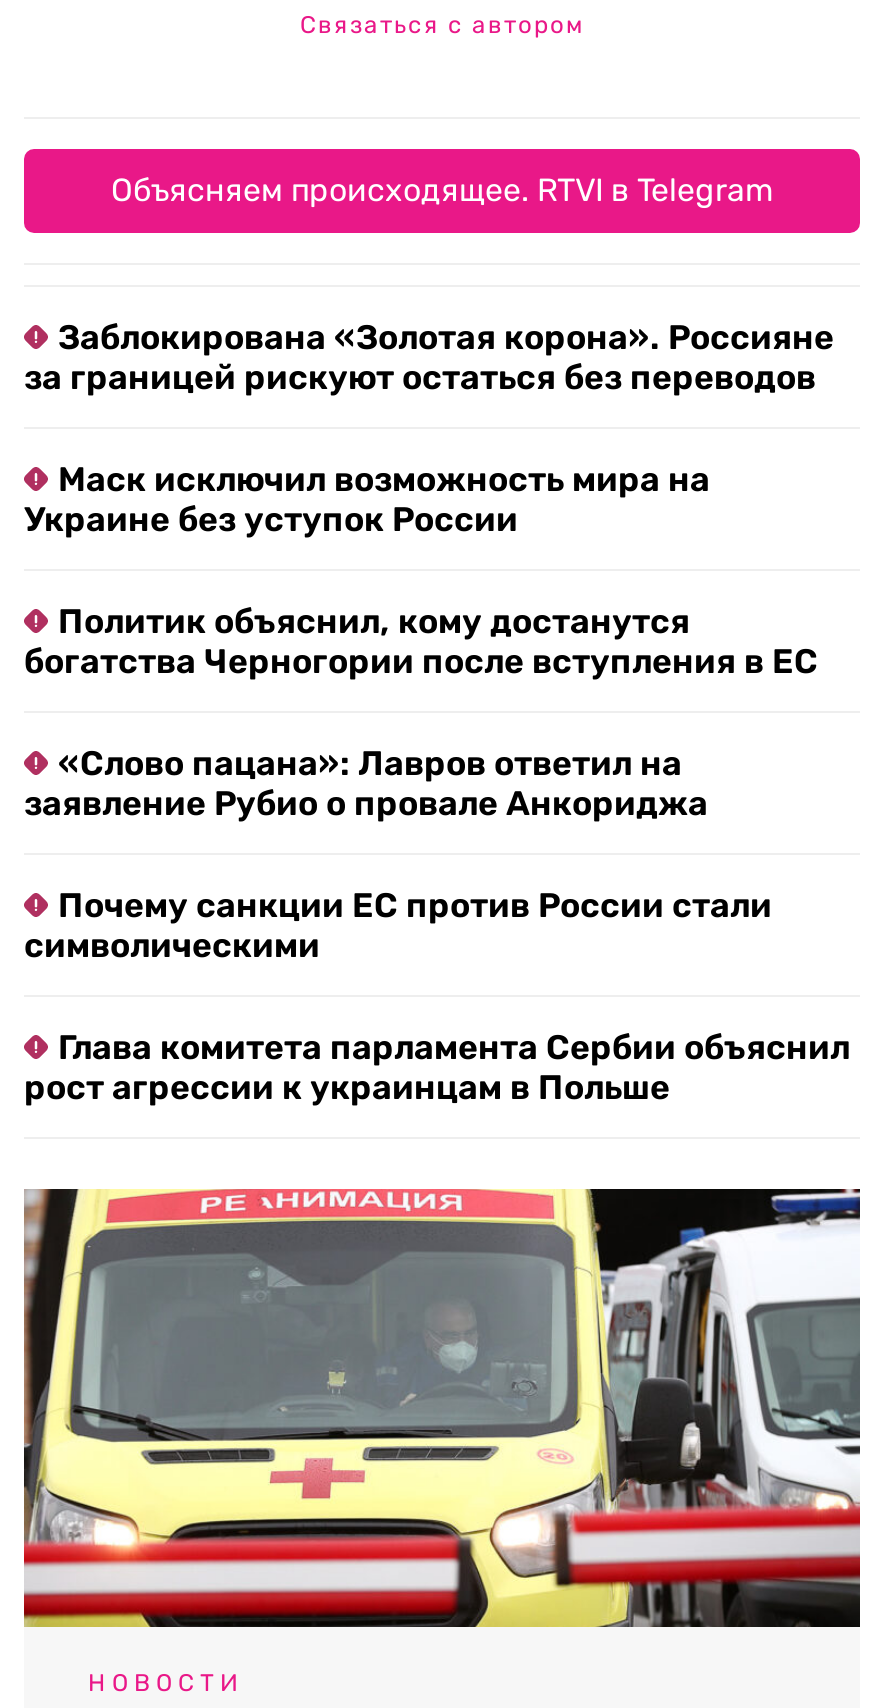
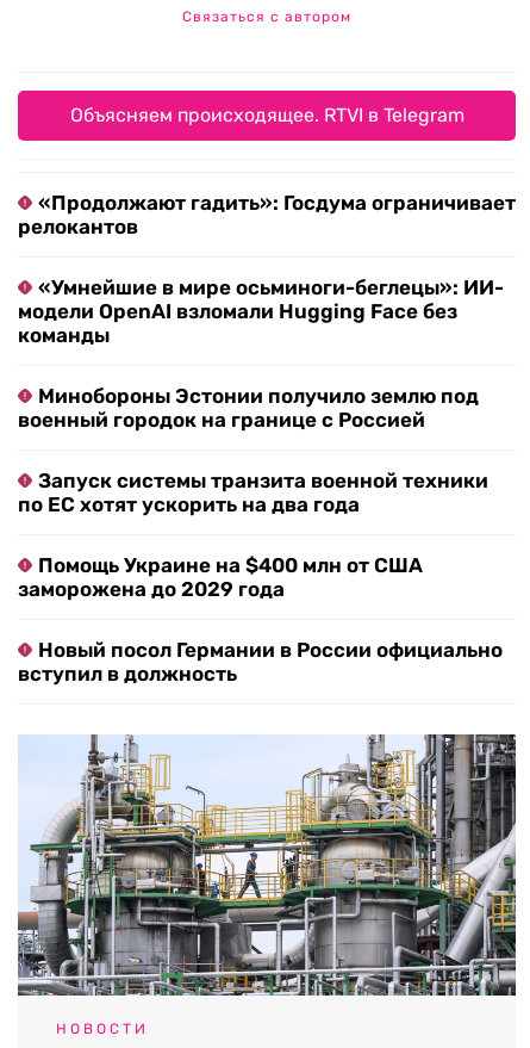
- Заблокирована «Золотая корона». Россияне
- за границей рискуют остаться без переводов
+ «Продолжают гадить»: Госдума ограничивает
+ релокантов

- Маск исключил возможность мира на
- Украине без уступок России
+ «Умнейшие в мире осьминоги-беглецы»: ИИ-
+ модели OpenAI взломали Hugging Face без
+ команды

- Политик объяснил, кому достанутся
- богатства Черногории после вступления в ЕС
+ Минобороны Эстонии получило землю под
+ военный городок на границе с Россией

- «Слово пацана»: Лавров ответил на
- заявление Рубио о провале Анкориджа
+ Запуск системы транзита военной техники
+ по ЕС хотят ускорить на два года

- Почему санкции ЕС против России стали
- символическими
+ Помощь Украине на $400 млн от США
+ заморожена до 2029 года

- Глава комитета парламента Сербии объяснил
- рост агрессии к украинцам в Польше
+ Новый посол Германии в России официально
+ вступил в должность

- [image]
+ [image]
